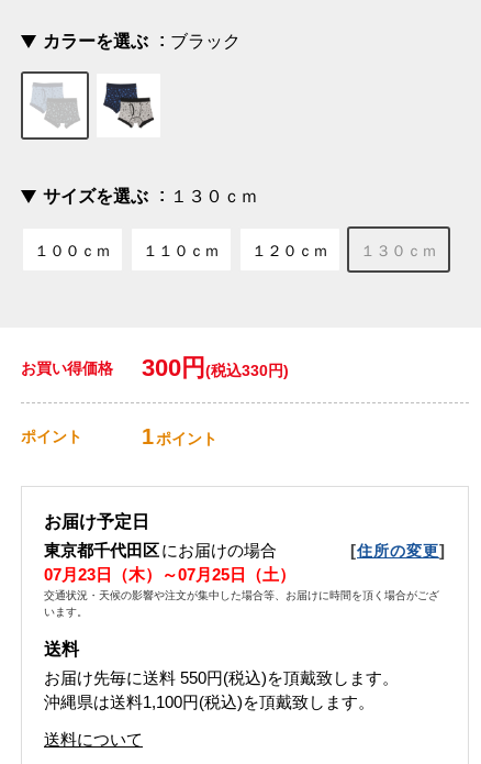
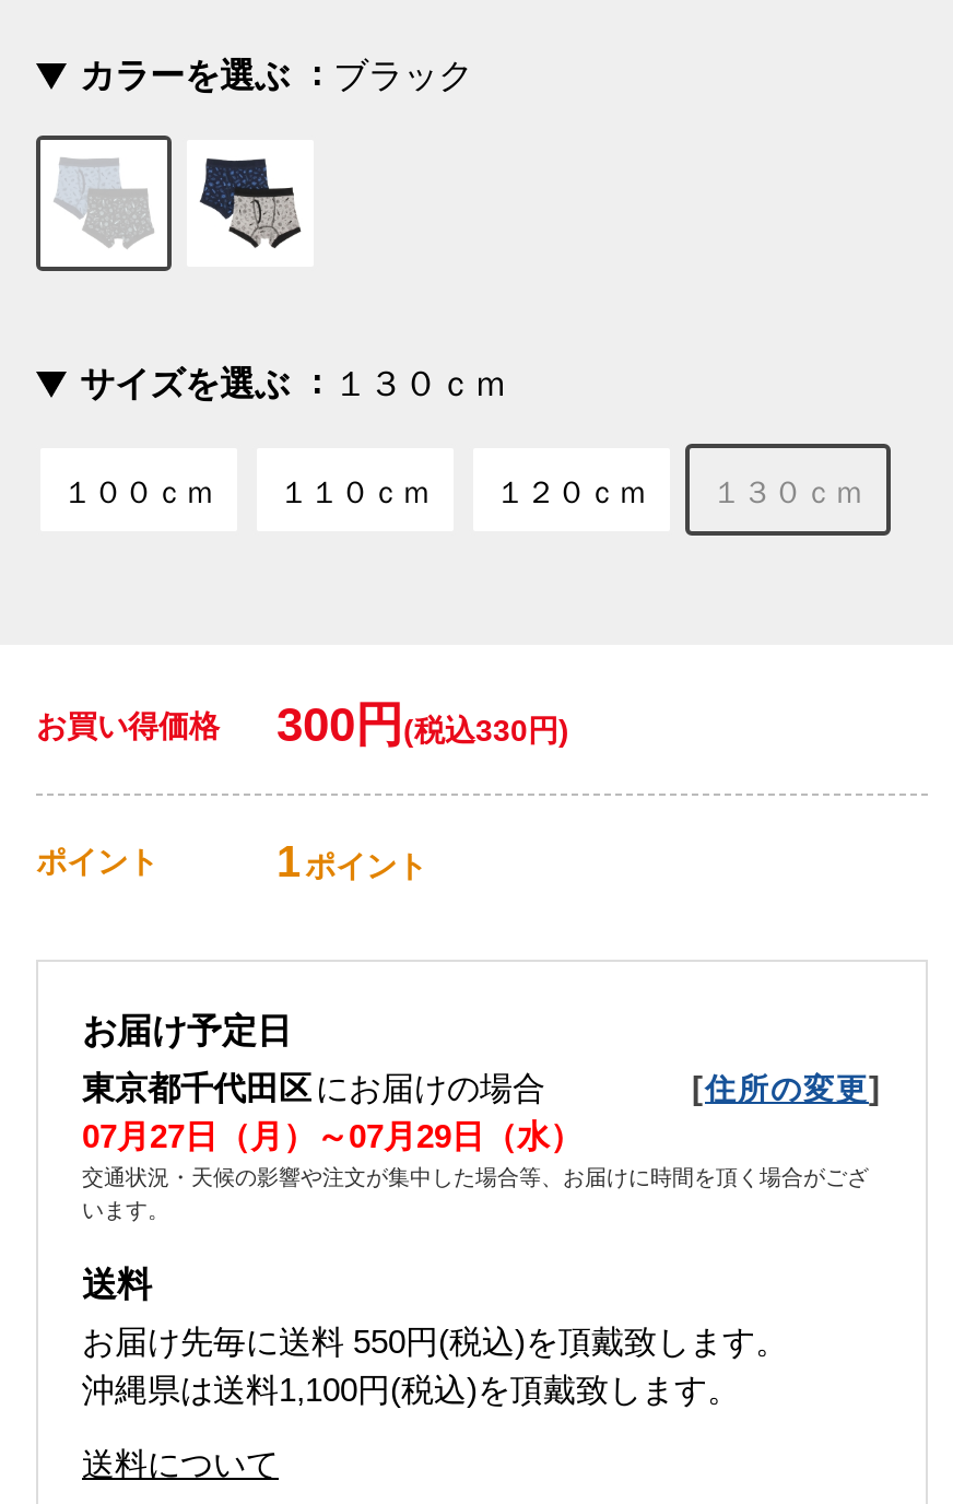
- 07月23日（木）～07月25日（土）
+ 07月27日（月）～07月29日（水）
